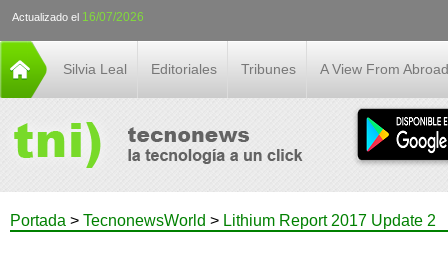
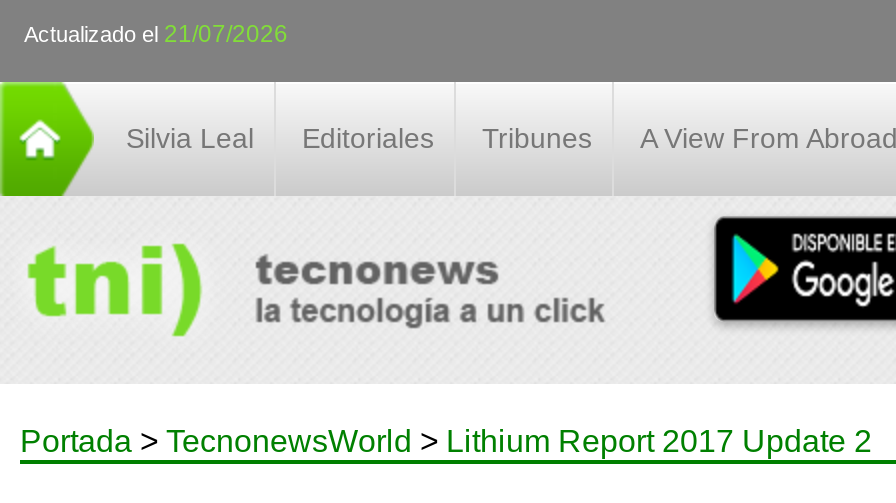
- Actualizado el 16/07/2026
+ Actualizado el 21/07/2026
